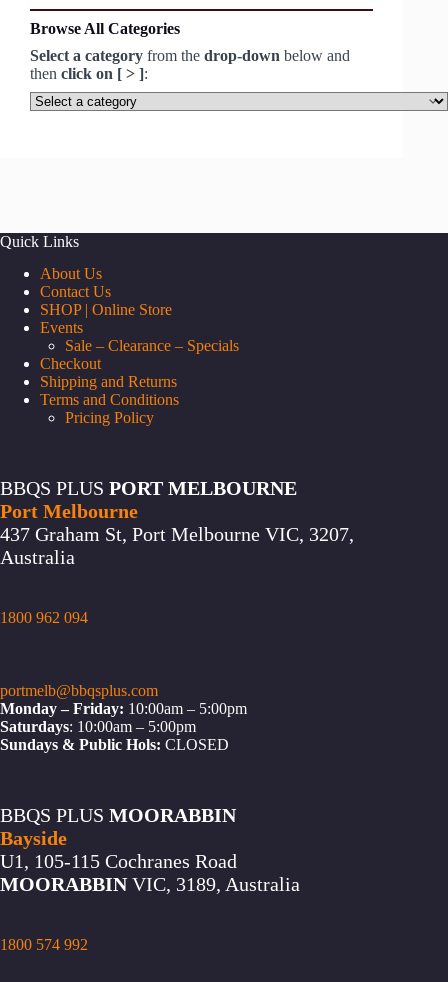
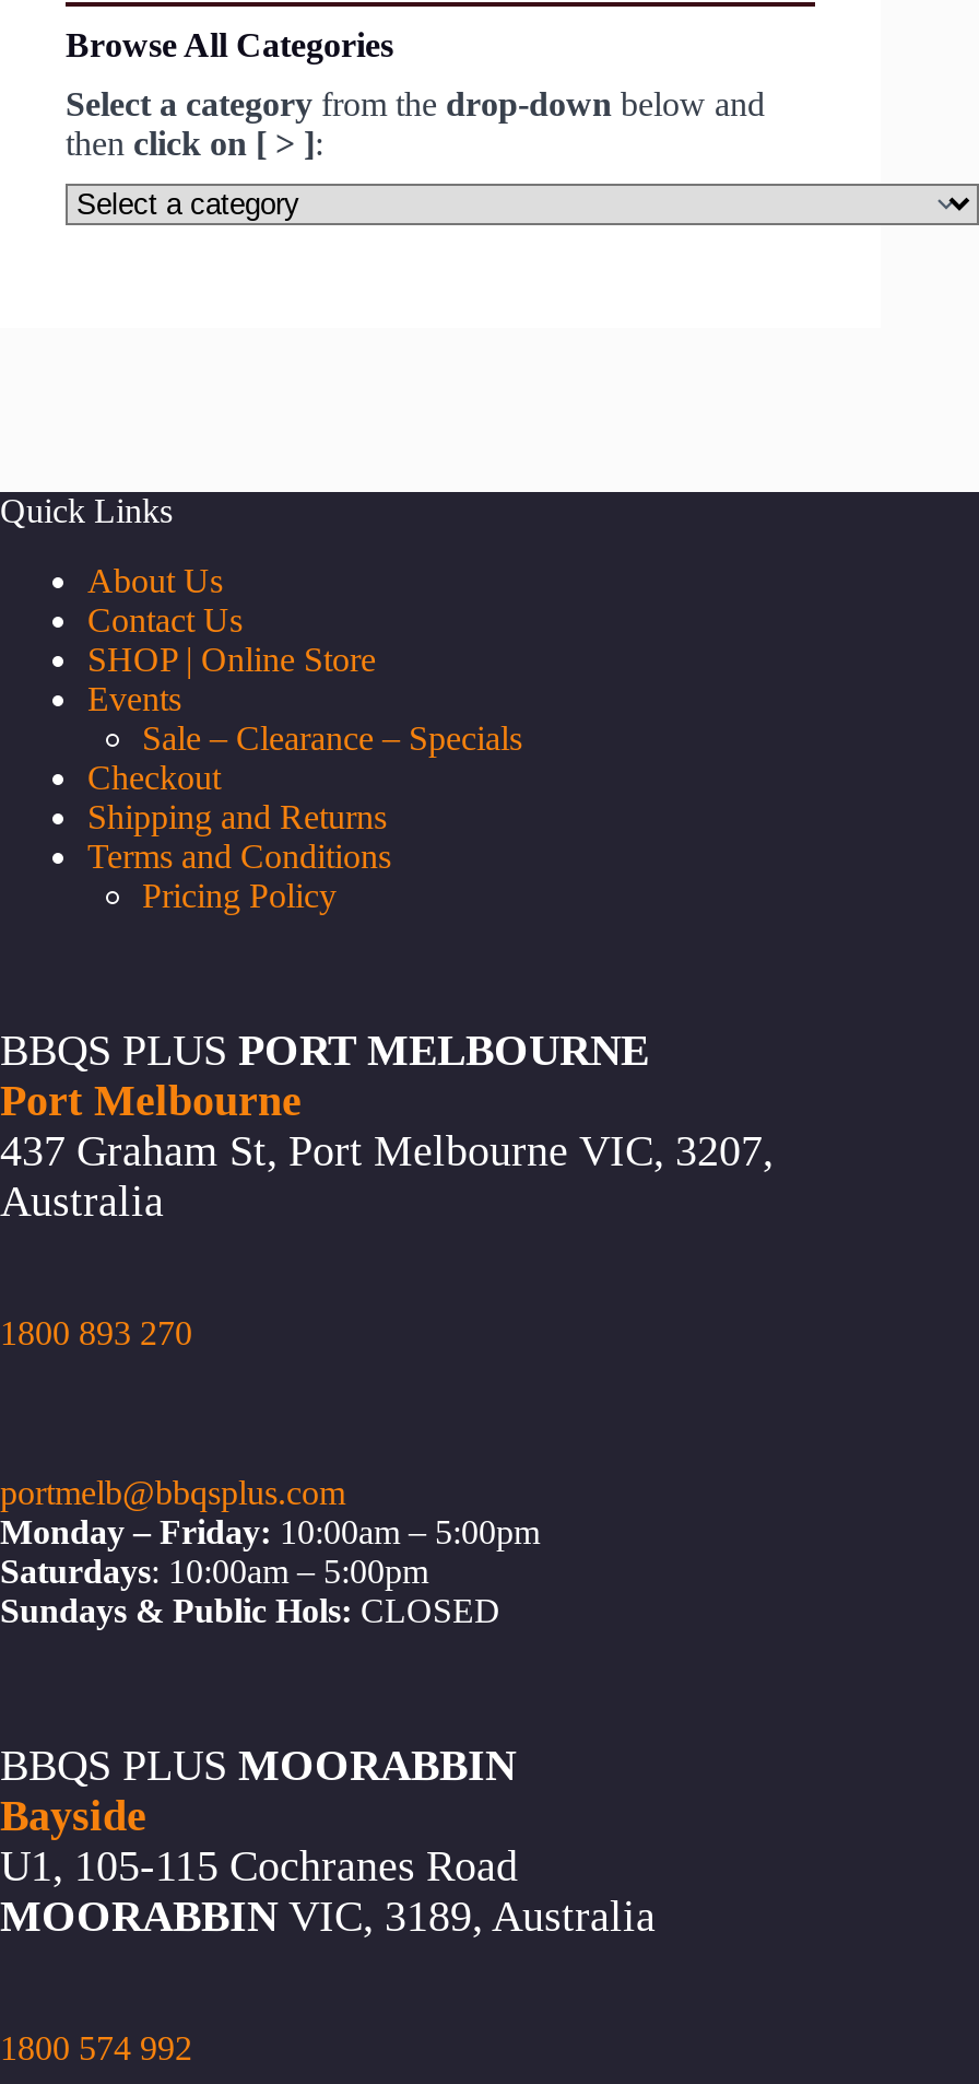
- 1800 962 094
+ 1800 893 270
